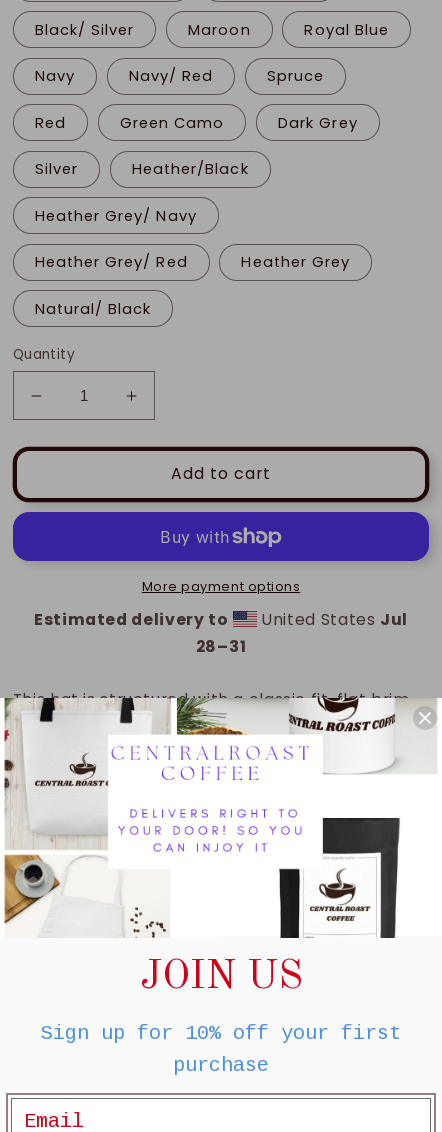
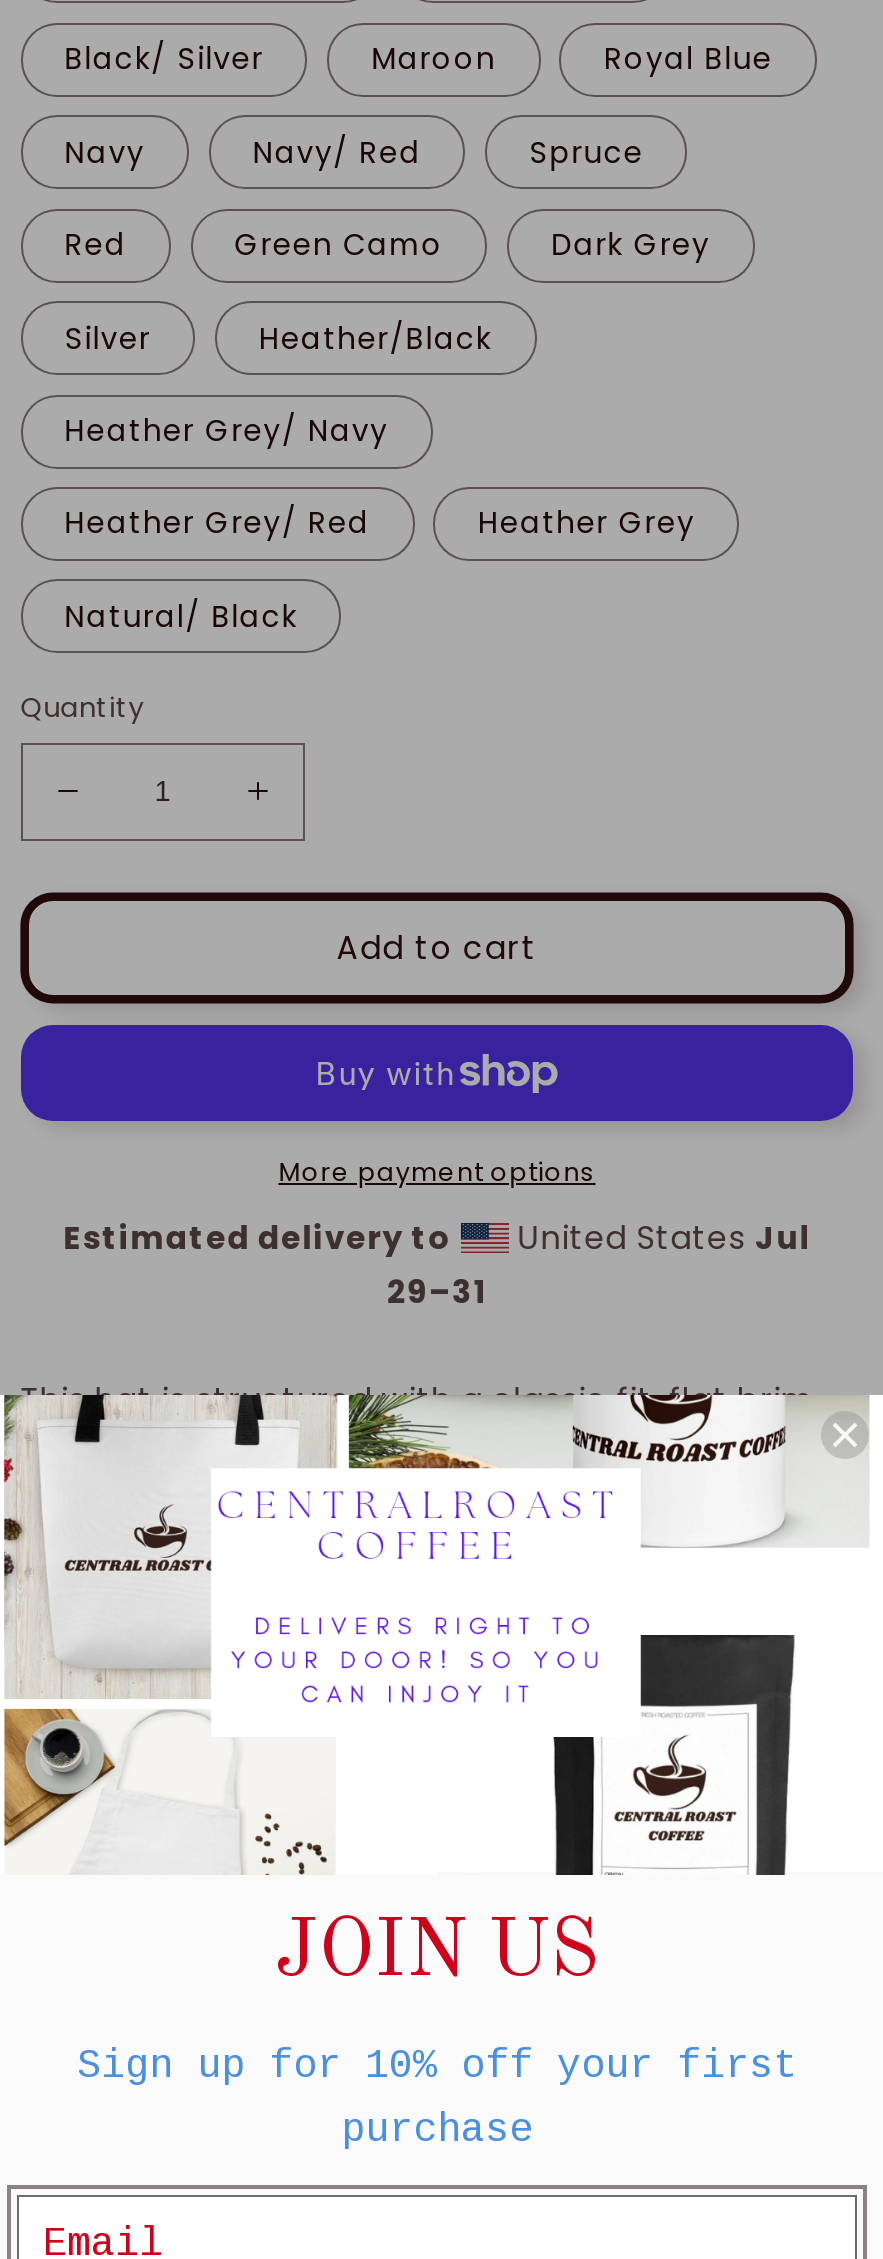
- 28–31
+ 29–31
